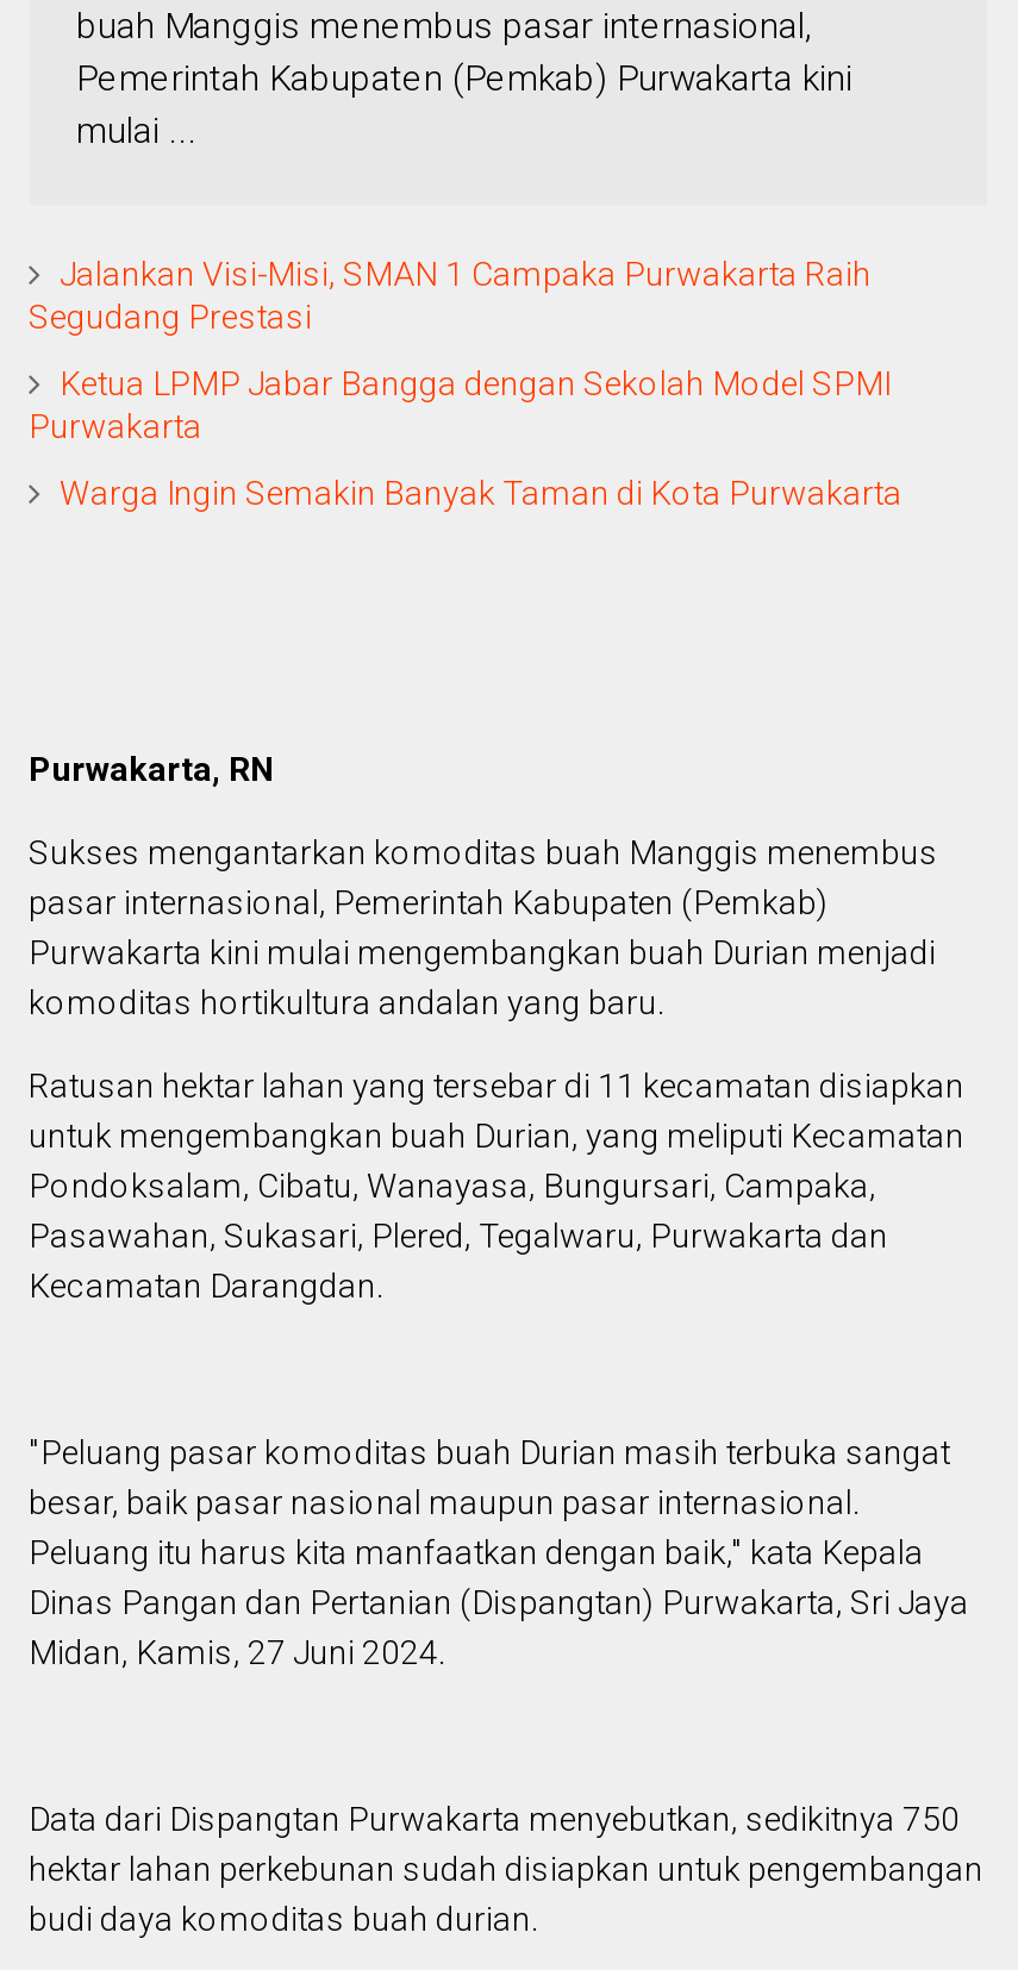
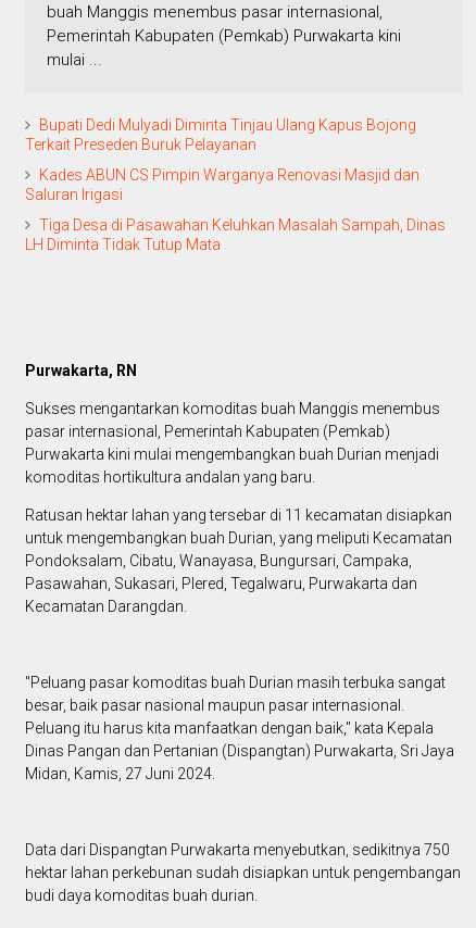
- Jalankan Visi-Misi, SMAN 1 Campaka Purwakarta Raih
- Segudang Prestasi
+ Bupati Dedi Mulyadi Diminta Tinjau Ulang Kapus Bojong
+ Terkait Preseden Buruk Pelayanan

- Ketua LPMP Jabar Bangga dengan Sekolah Model SPMI
- Purwakarta
+ Kades ABUN CS Pimpin Warganya Renovasi Masjid dan
+ Saluran Irigasi

- Warga Ingin Semakin Banyak Taman di Kota Purwakarta
+ Tiga Desa di Pasawahan Keluhkan Masalah Sampah, Dinas
+ LH Diminta Tidak Tutup Mata
